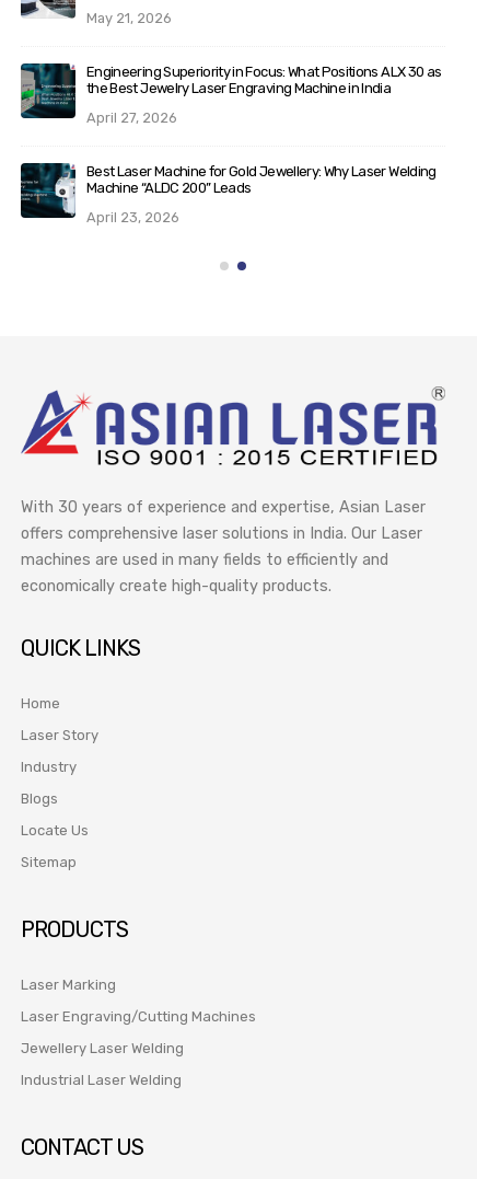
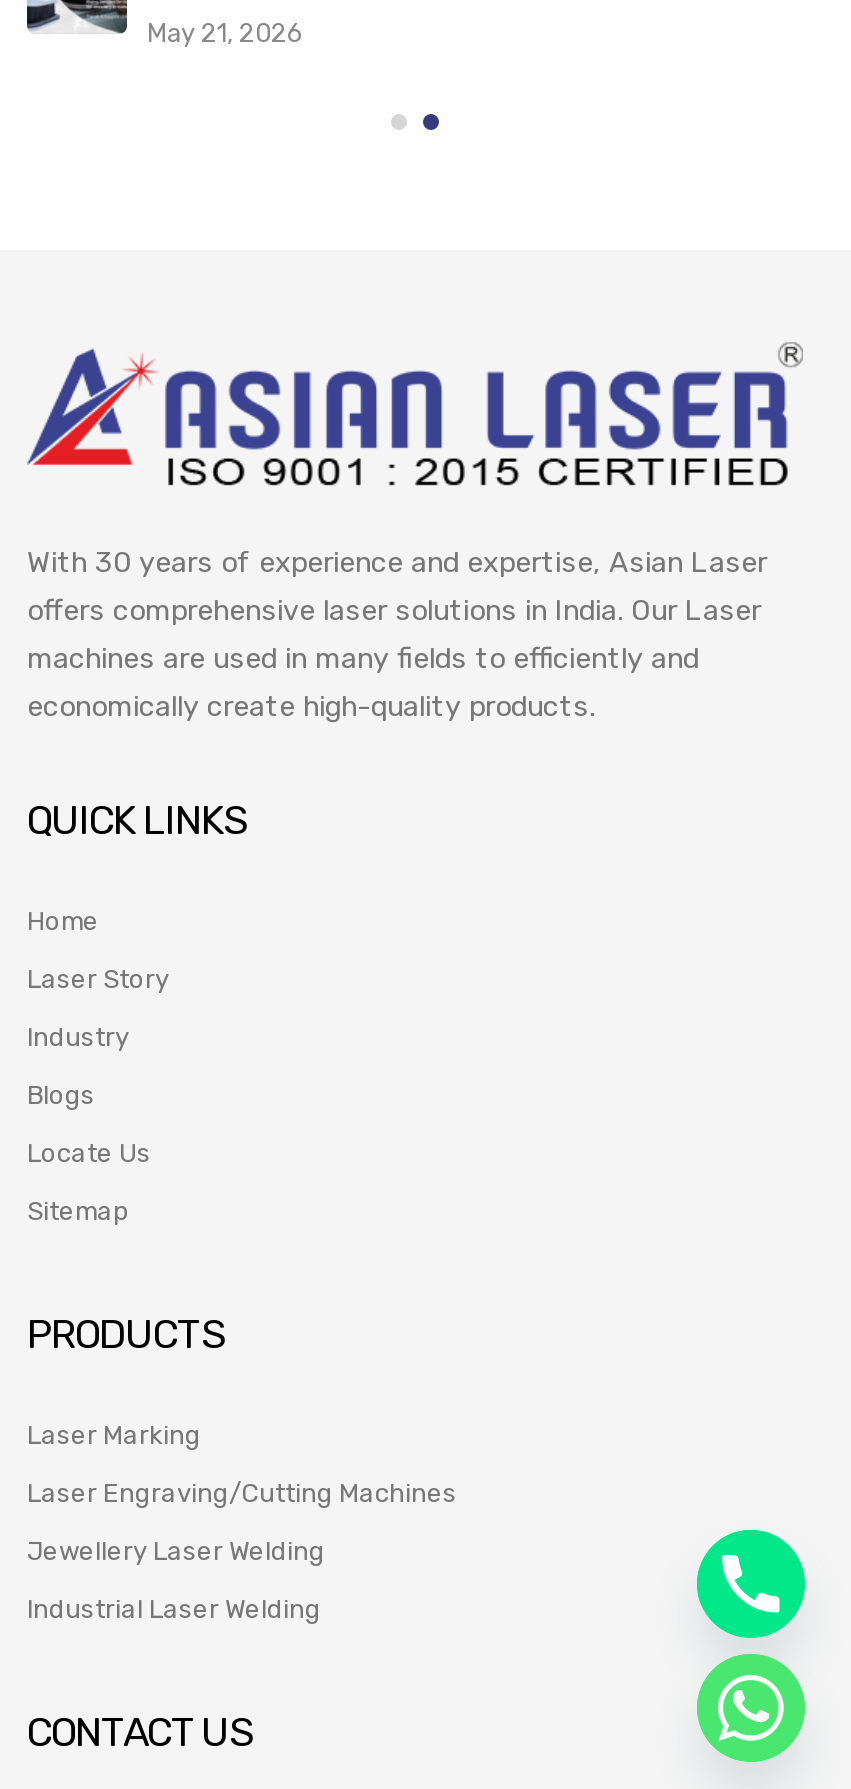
- [image]
- Engineering Superiority in Focus: What Positions ALX 30 as
- the Best Jewelry Laser Engraving Machine in India
- April 27, 2026
- Best Laser Machine for Gold Jewellery: Why Laser Welding
- Machine “ALDC 200” Leads
- April 23, 2026

- [image]

+ [image]
